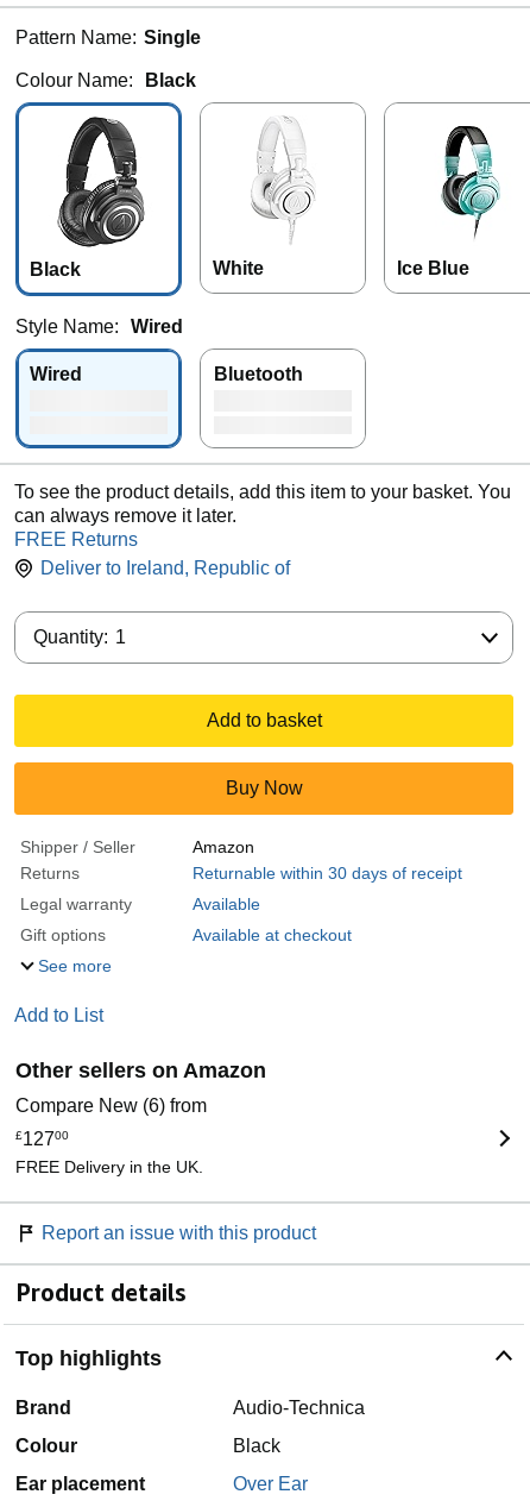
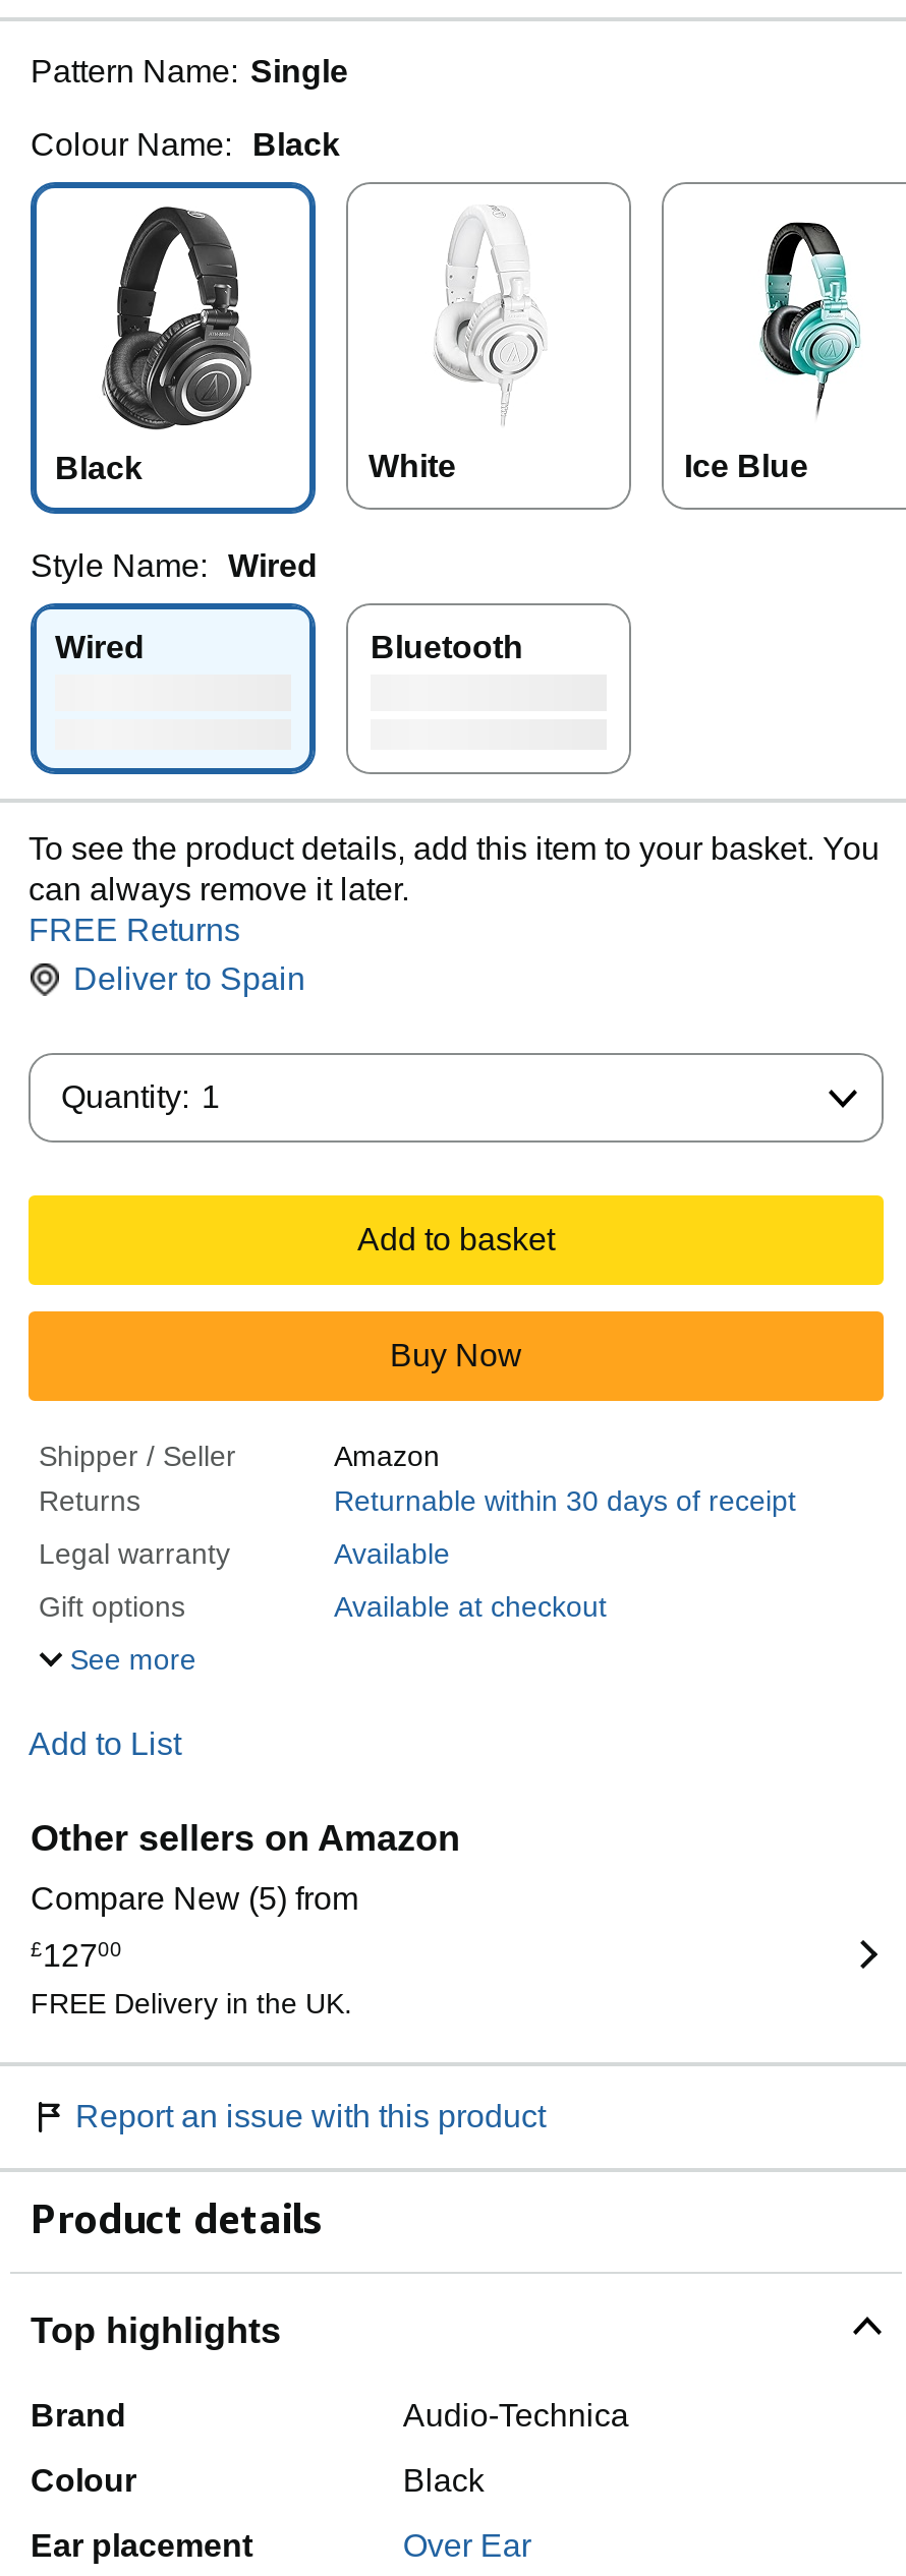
- Deliver to Ireland, Republic of
+ Deliver to Spain

- Compare New (6) from
+ Compare New (5) from
